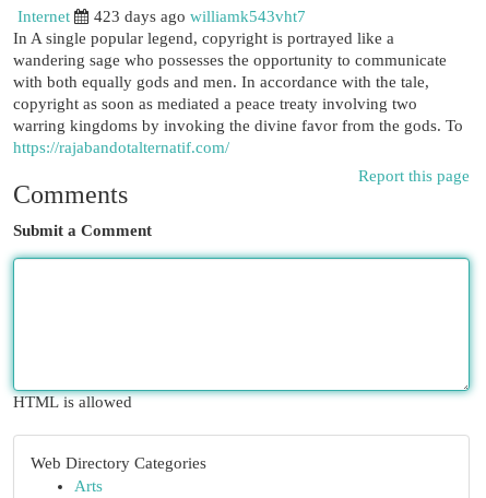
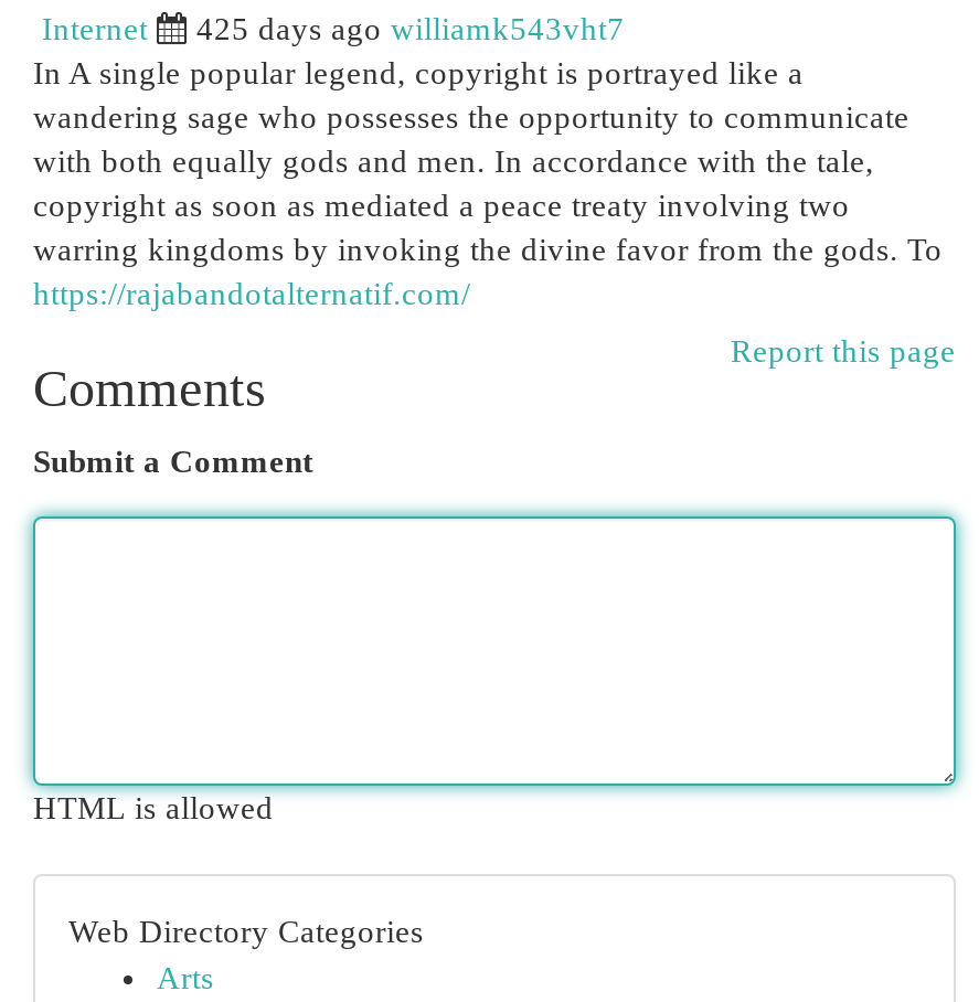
- 423 days ago williamk543vht7
+ 425 days ago williamk543vht7
